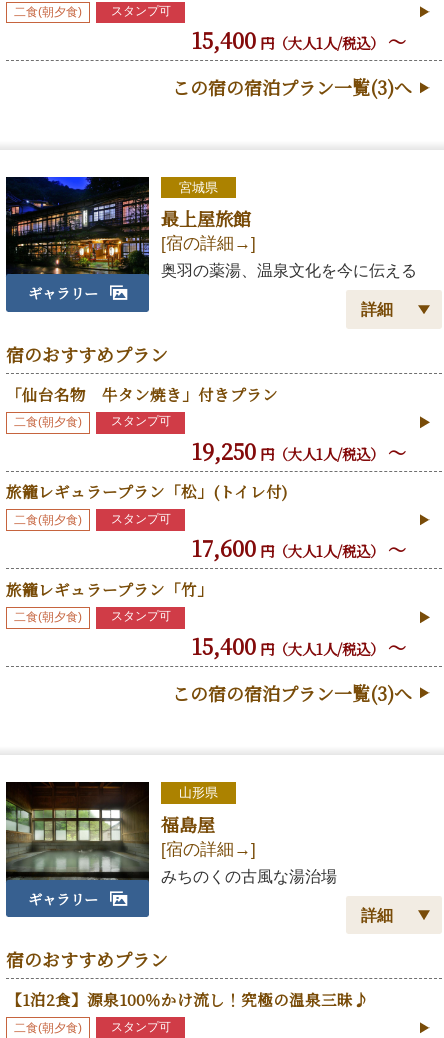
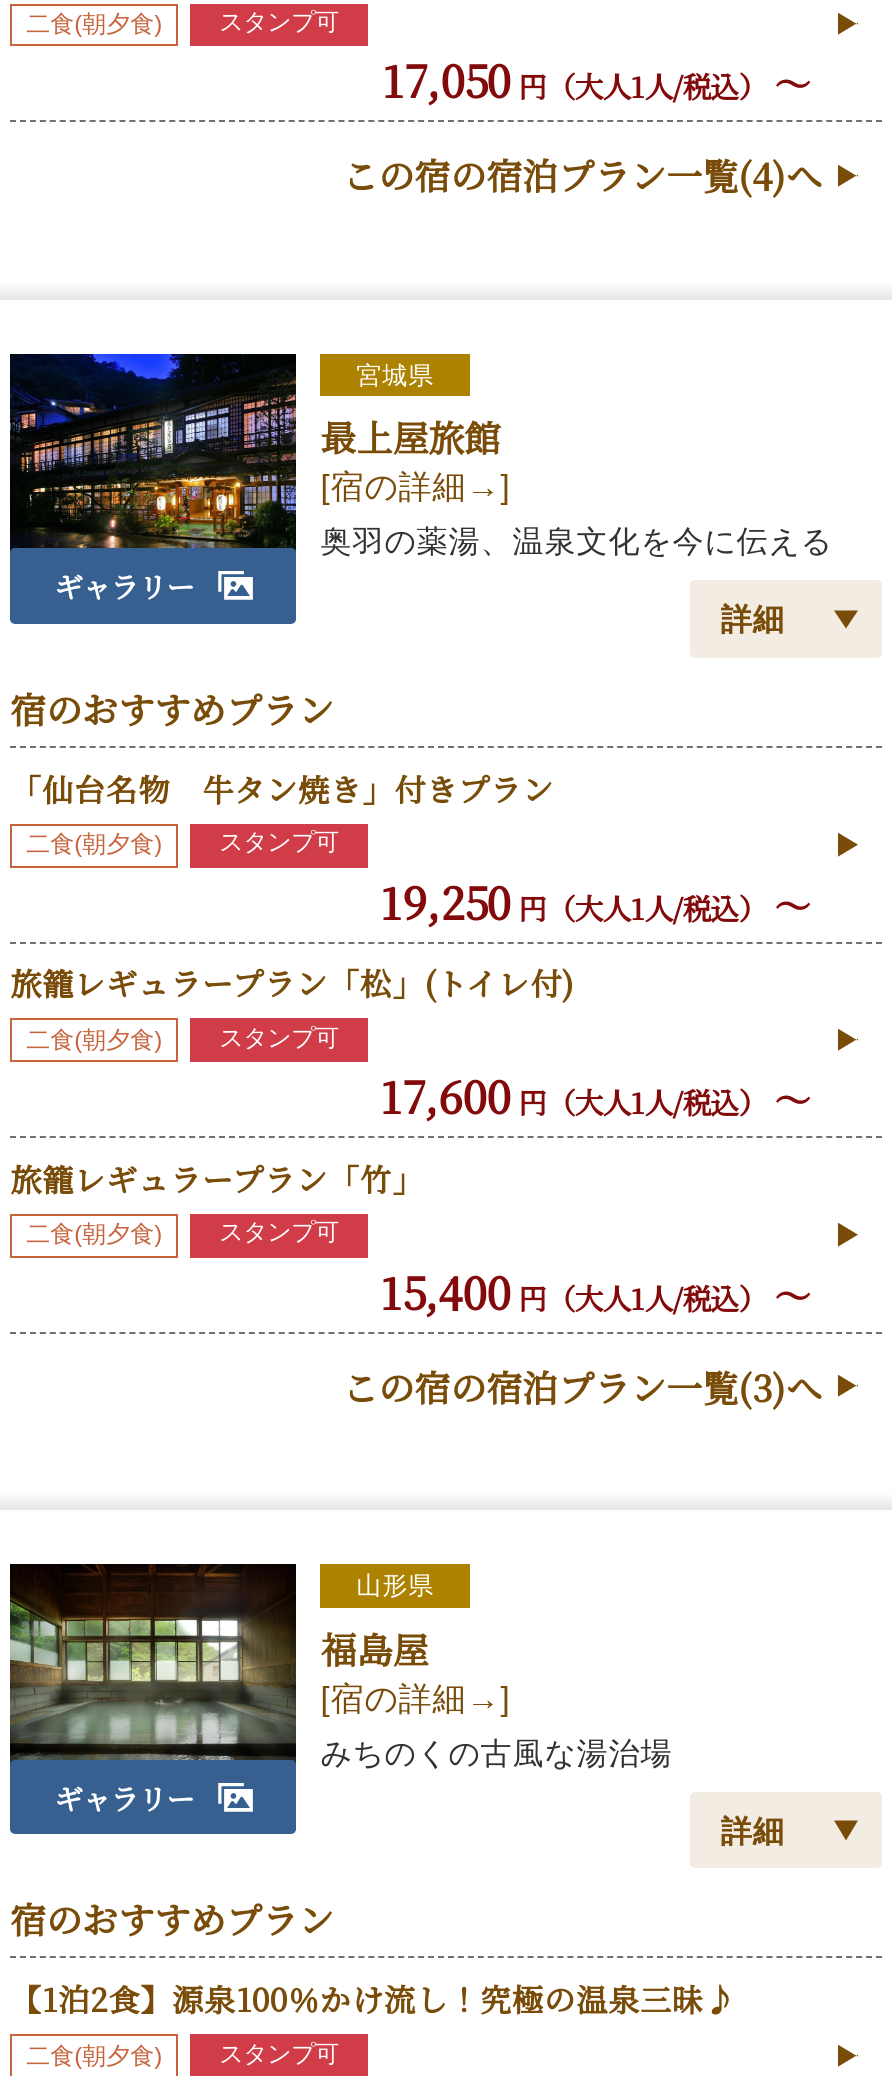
- 15,400 円（大人1人/税込） ～
+ 17,050 円（大人1人/税込） ～

- この宿の宿泊プラン一覧(3)へ
+ この宿の宿泊プラン一覧(4)へ
